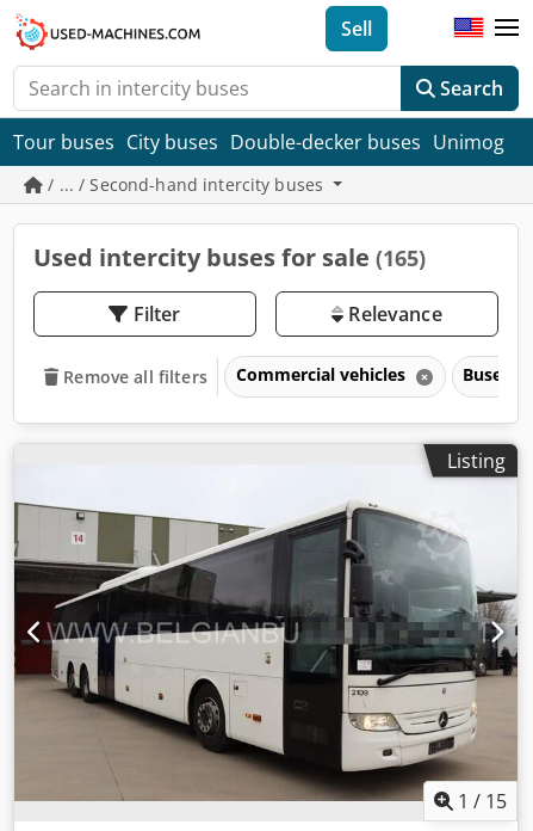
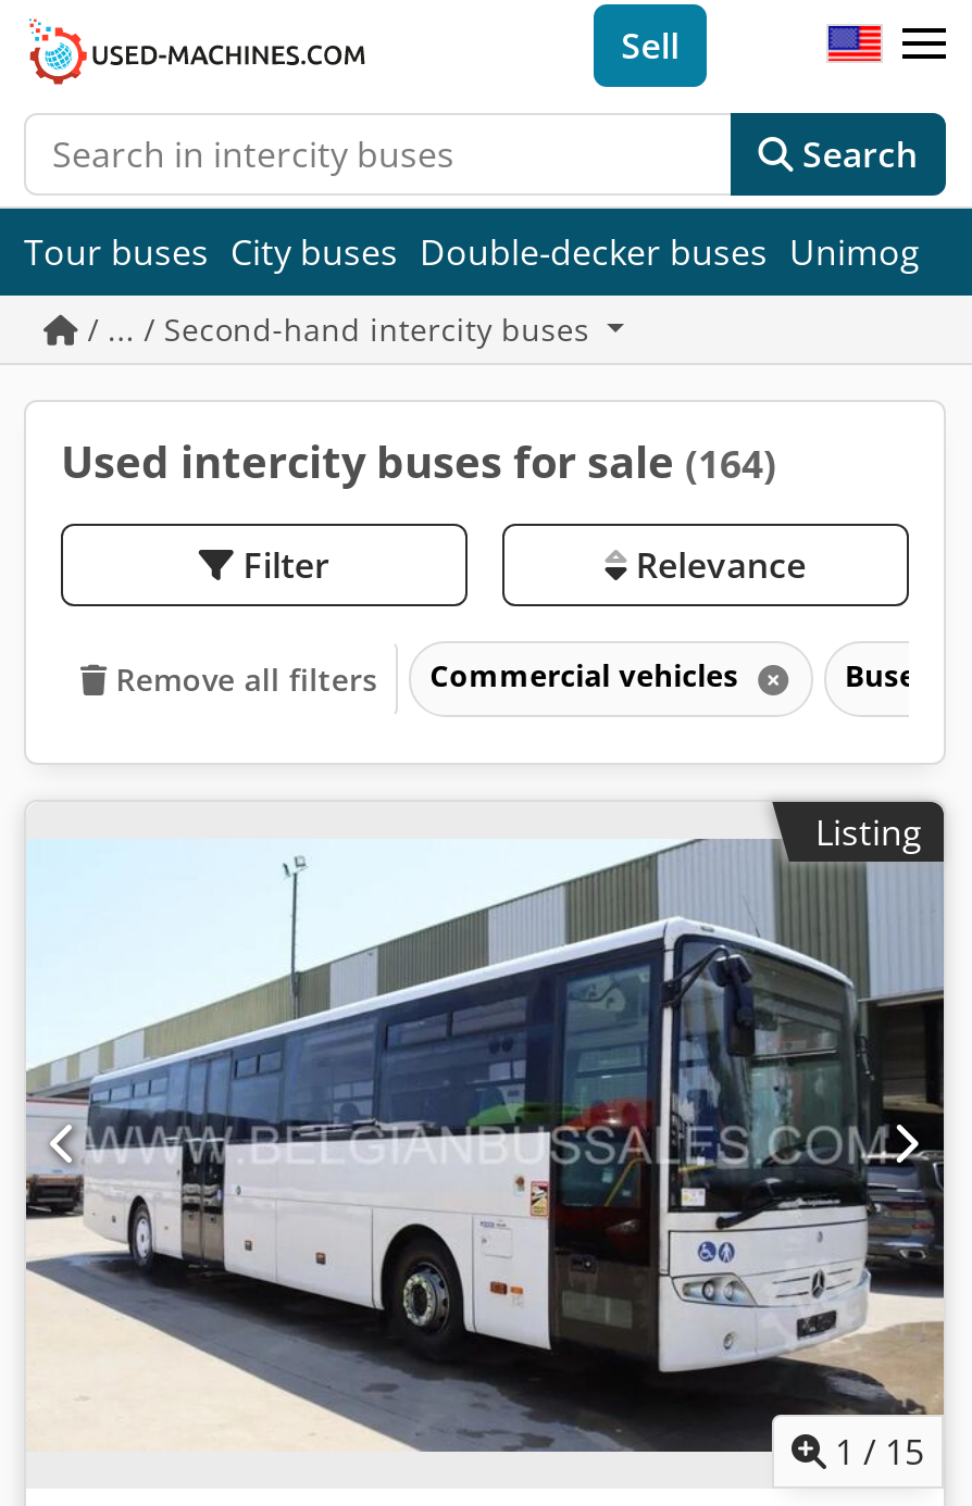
- Used intercity buses for sale (165)
+ Used intercity buses for sale (164)

- [image]
+ [image]
